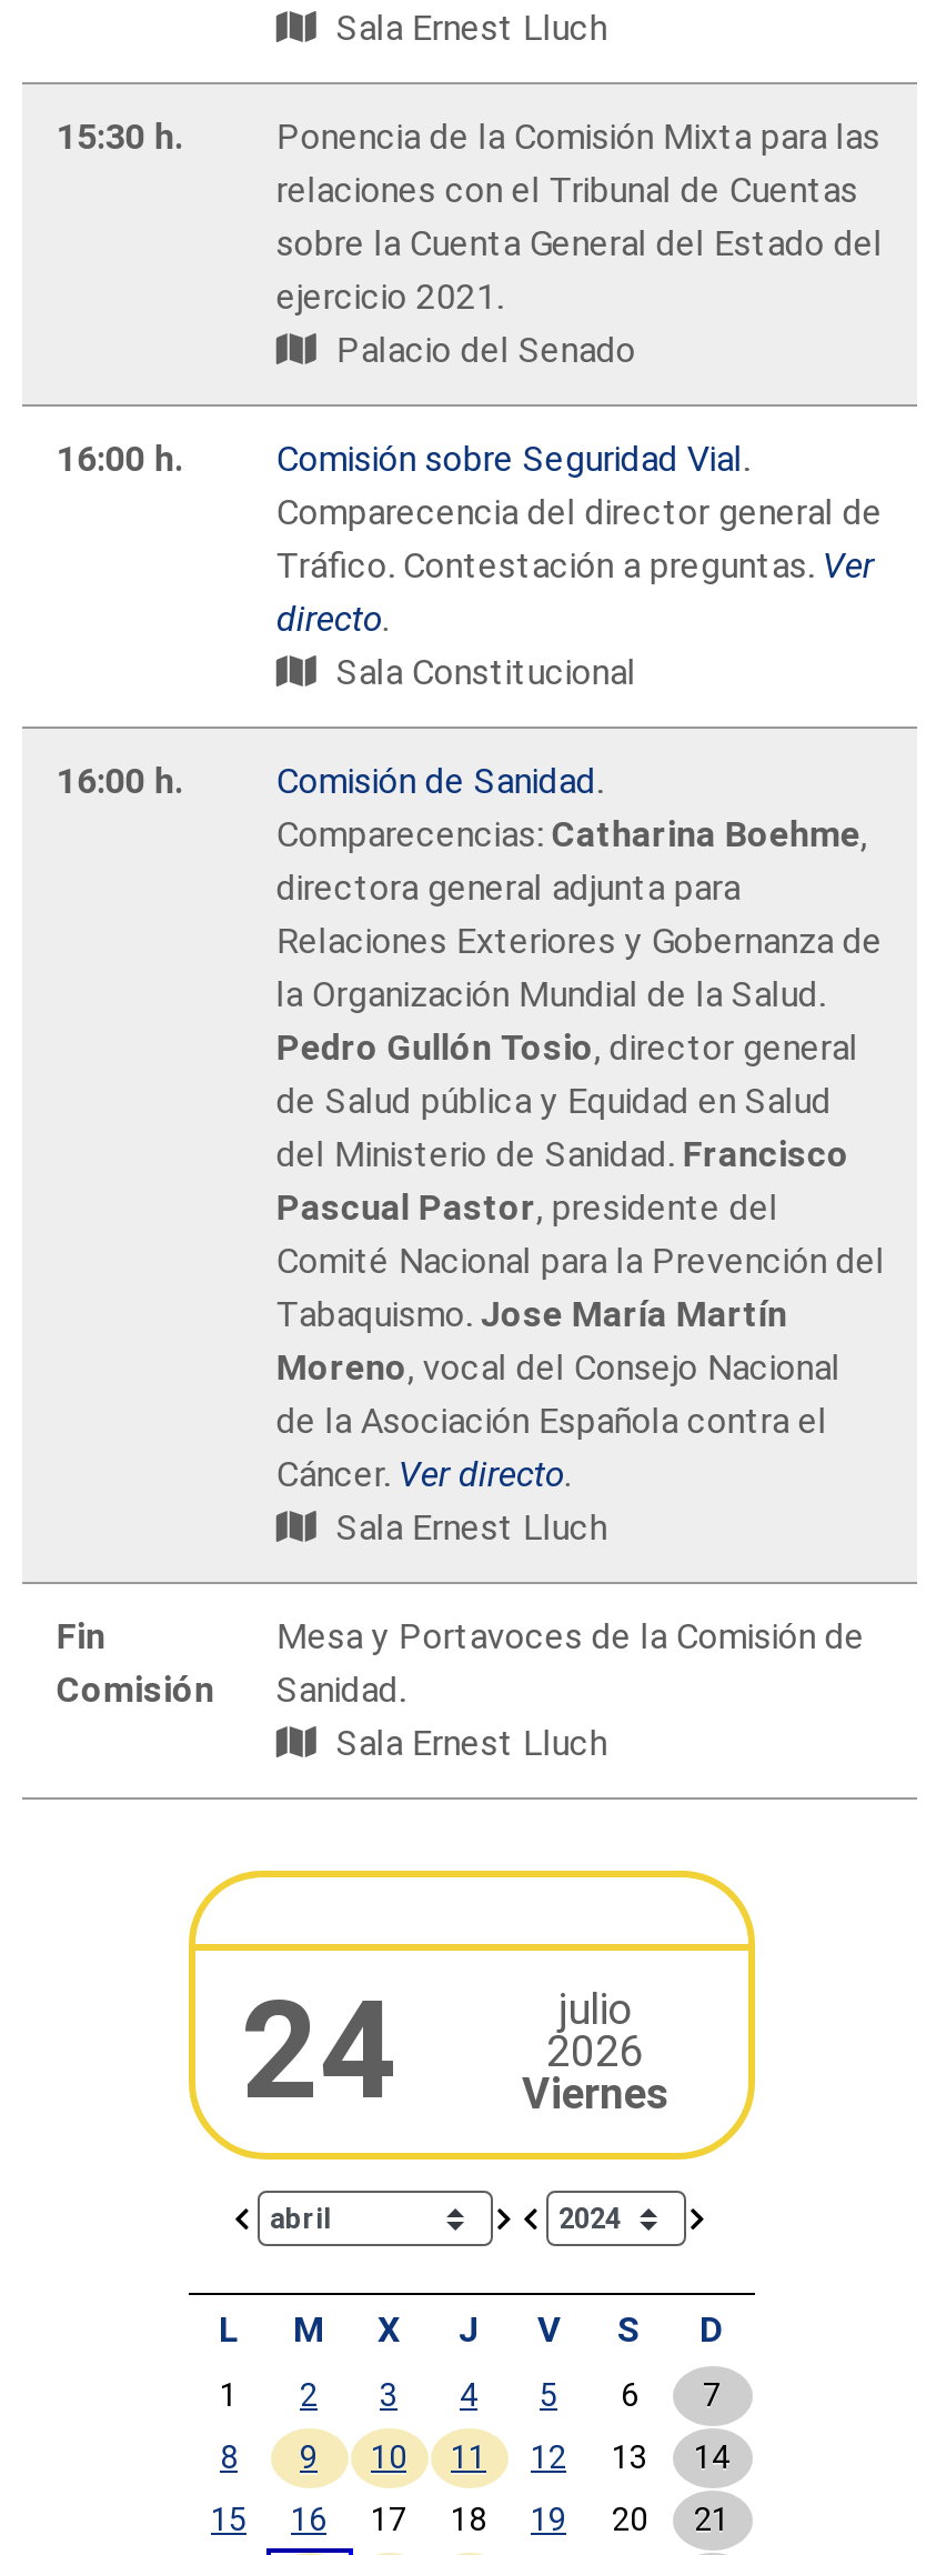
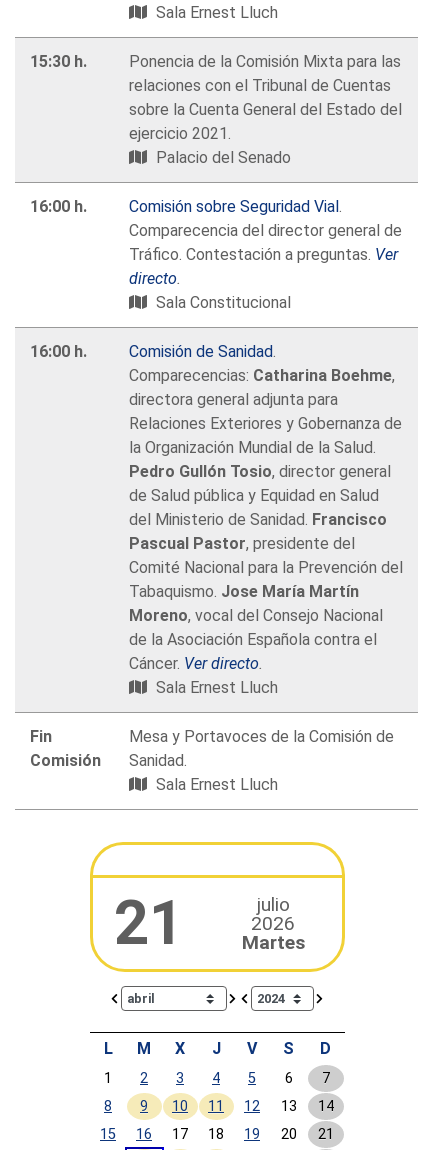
- 24
+ 21

- Viernes
+ Martes
